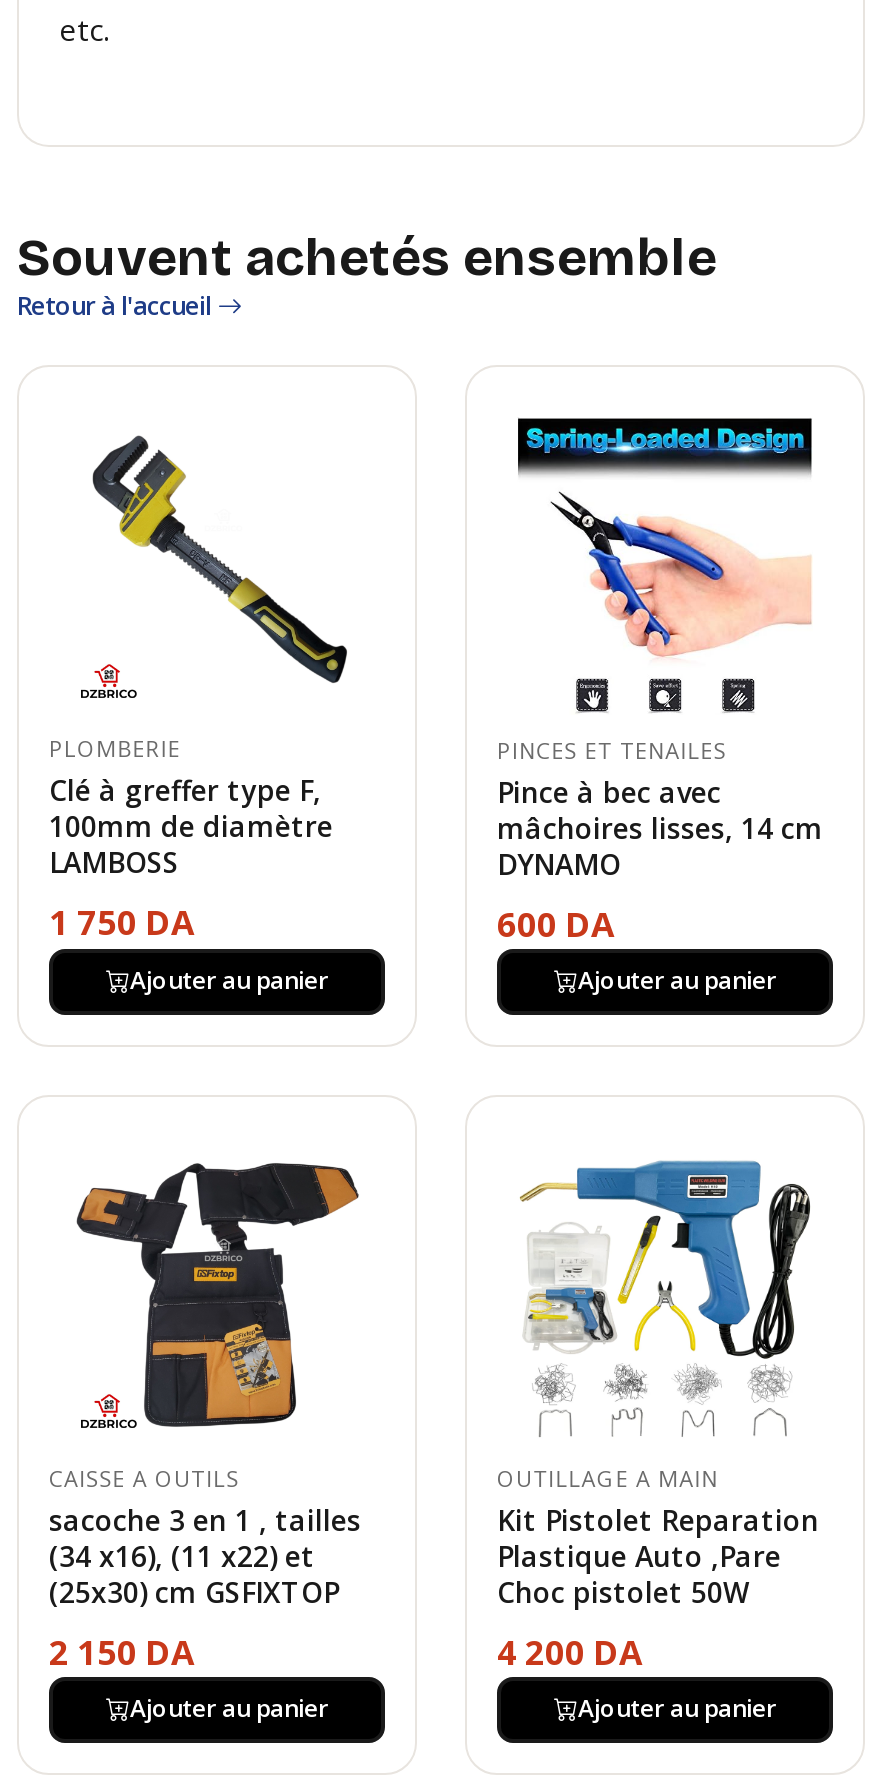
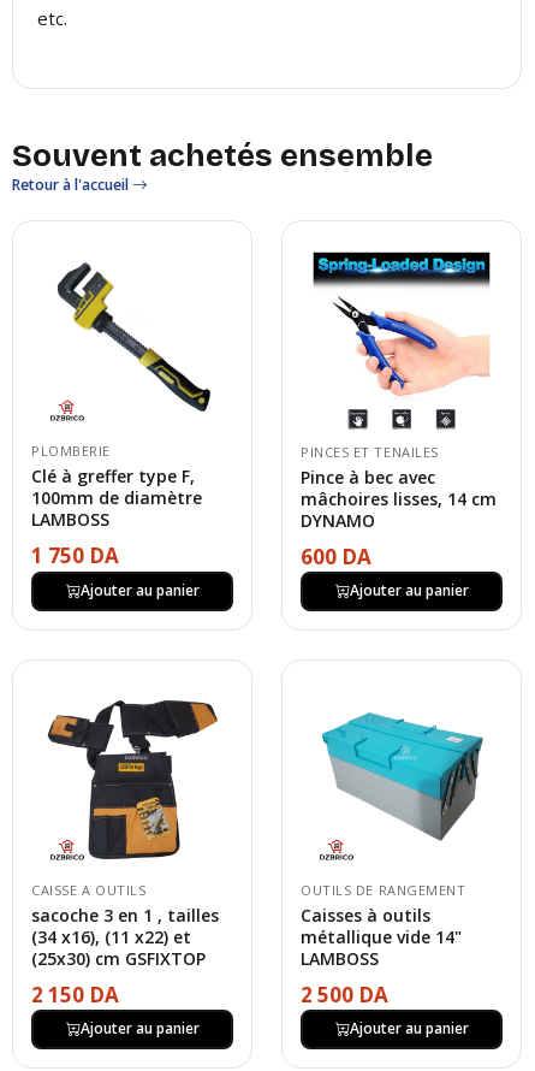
- [image]
- OUTILLAGE A MAIN
- Kit Pistolet Reparation
- Plastique Auto ,Pare
- Choc pistolet 50W
- 4 200 DA
+ [image]
+ OUTILS DE RANGEMENT
+ Caisses à outils
+ métallique vide 14"
+ LAMBOSS
+ 2 500 DA
